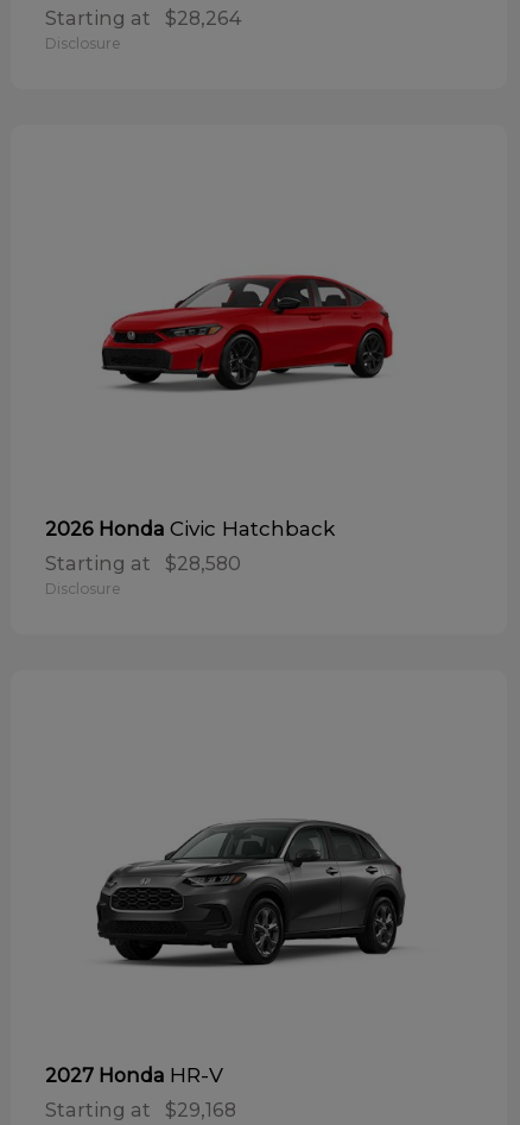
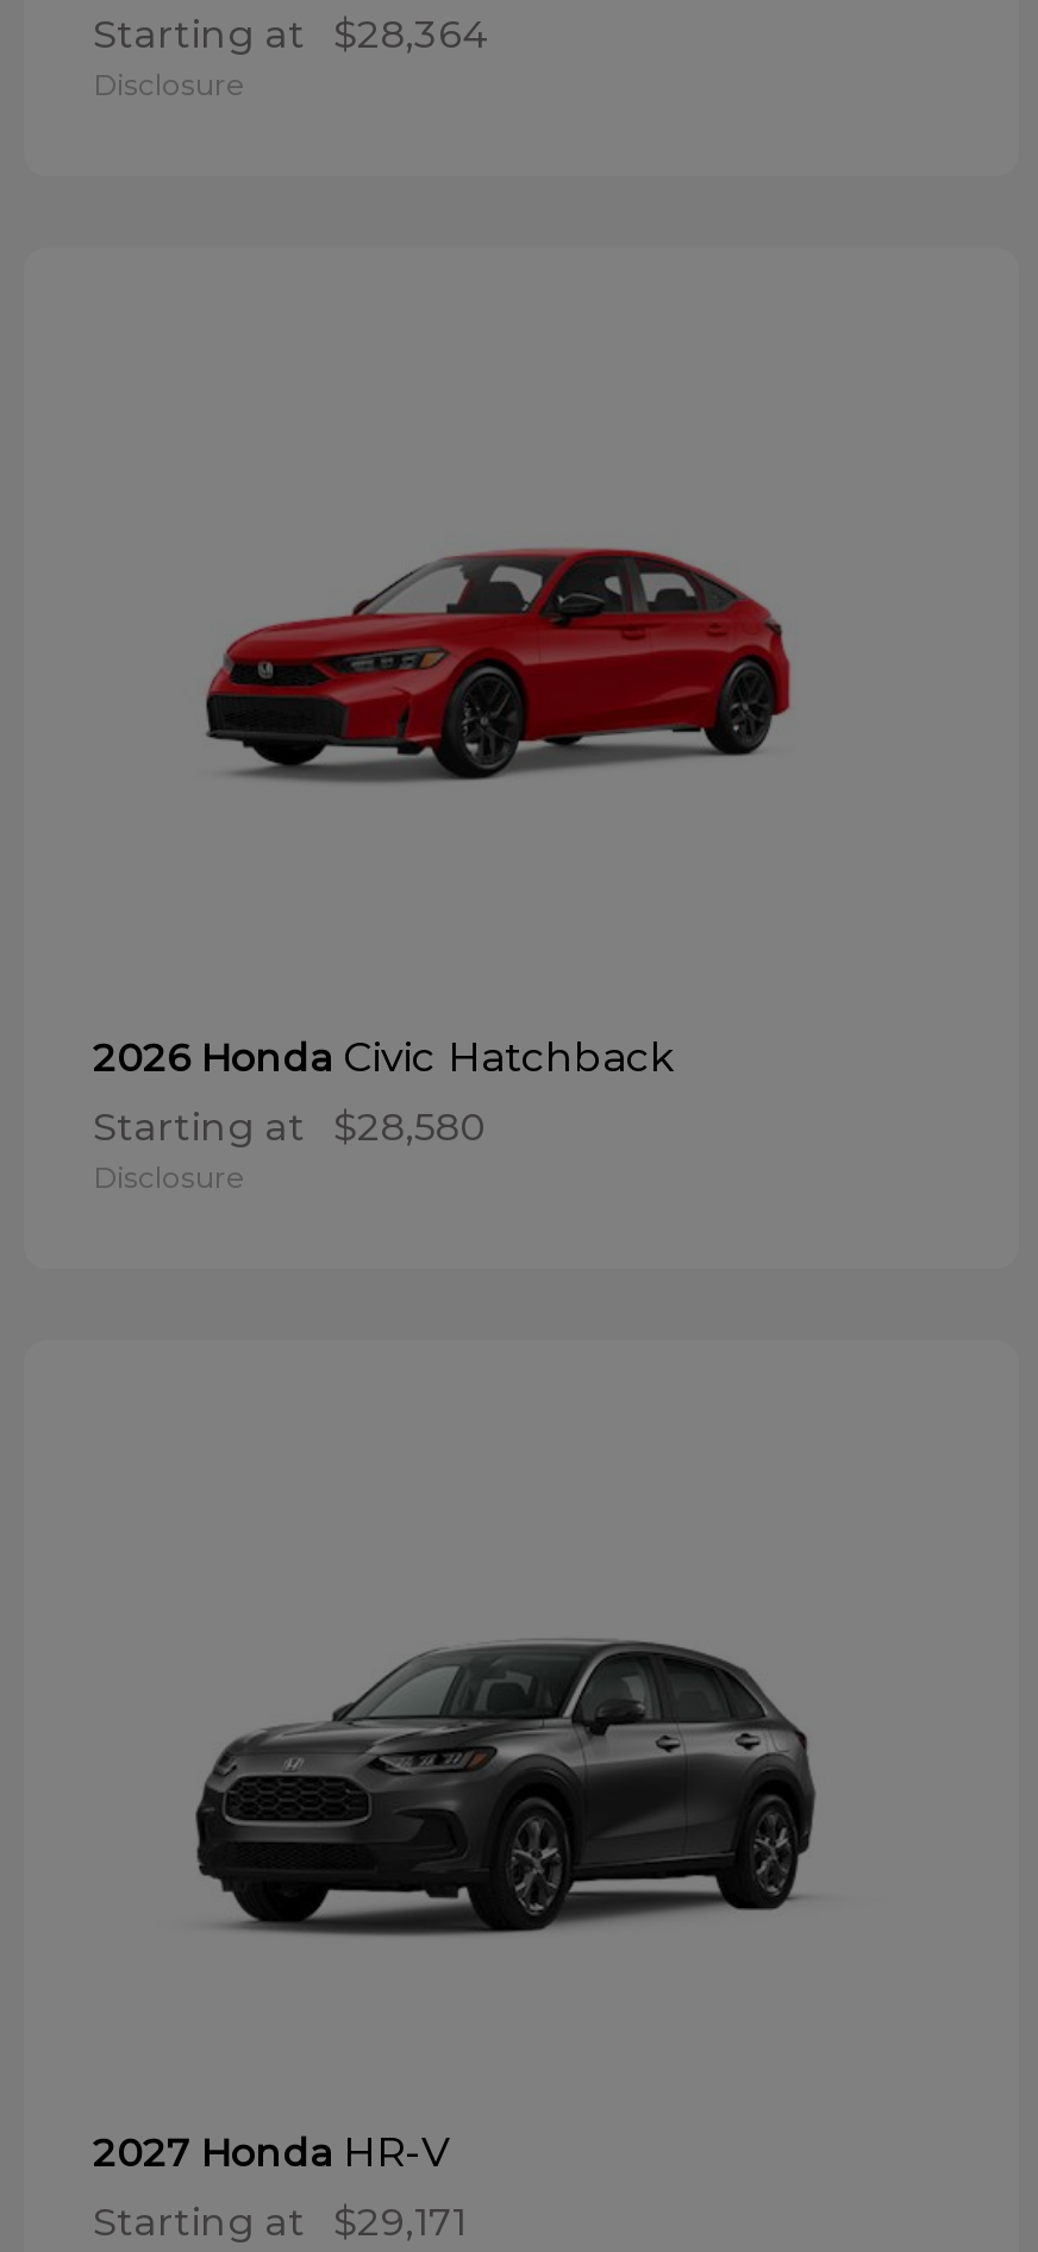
- Starting at $28,264
+ Starting at $28,364

- Starting at $29,168
+ Starting at $29,171
